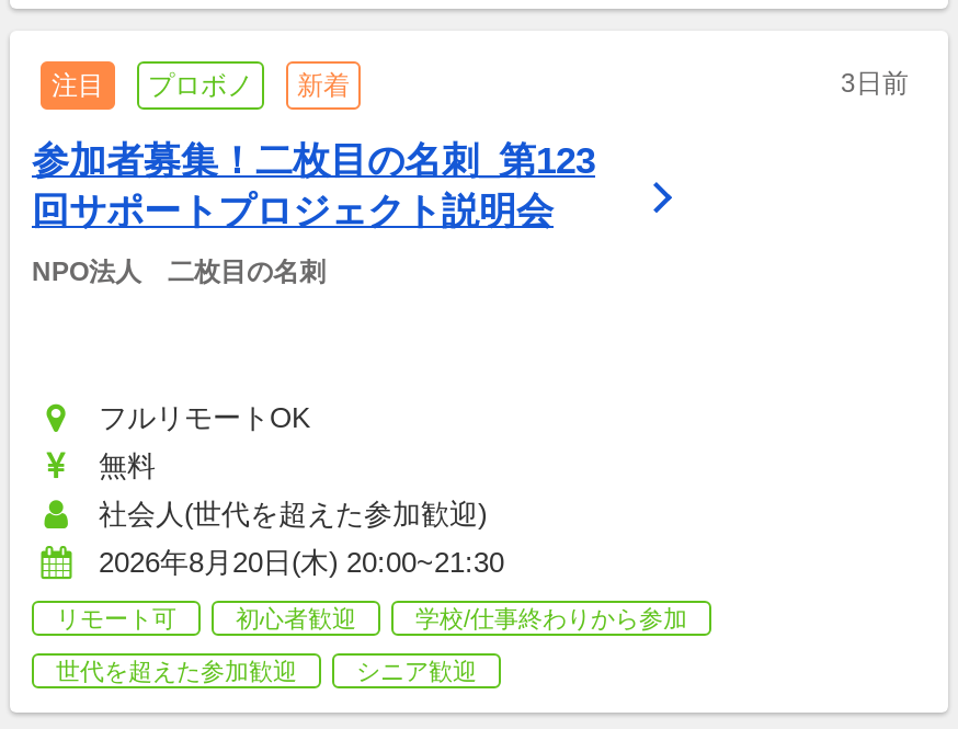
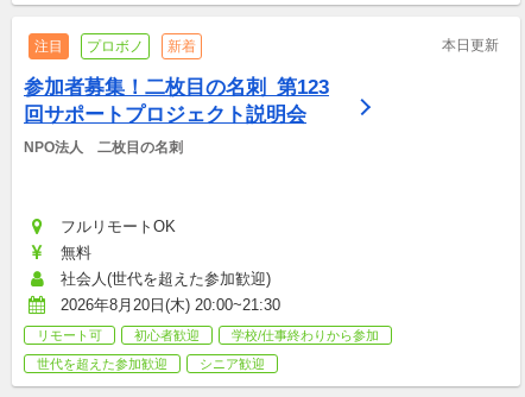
- 3日前
+ 本日更新
